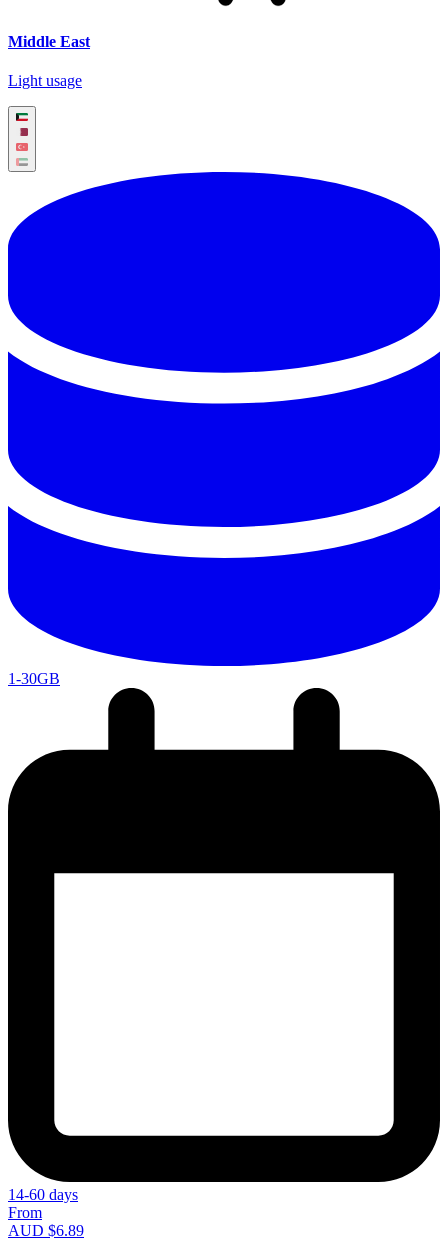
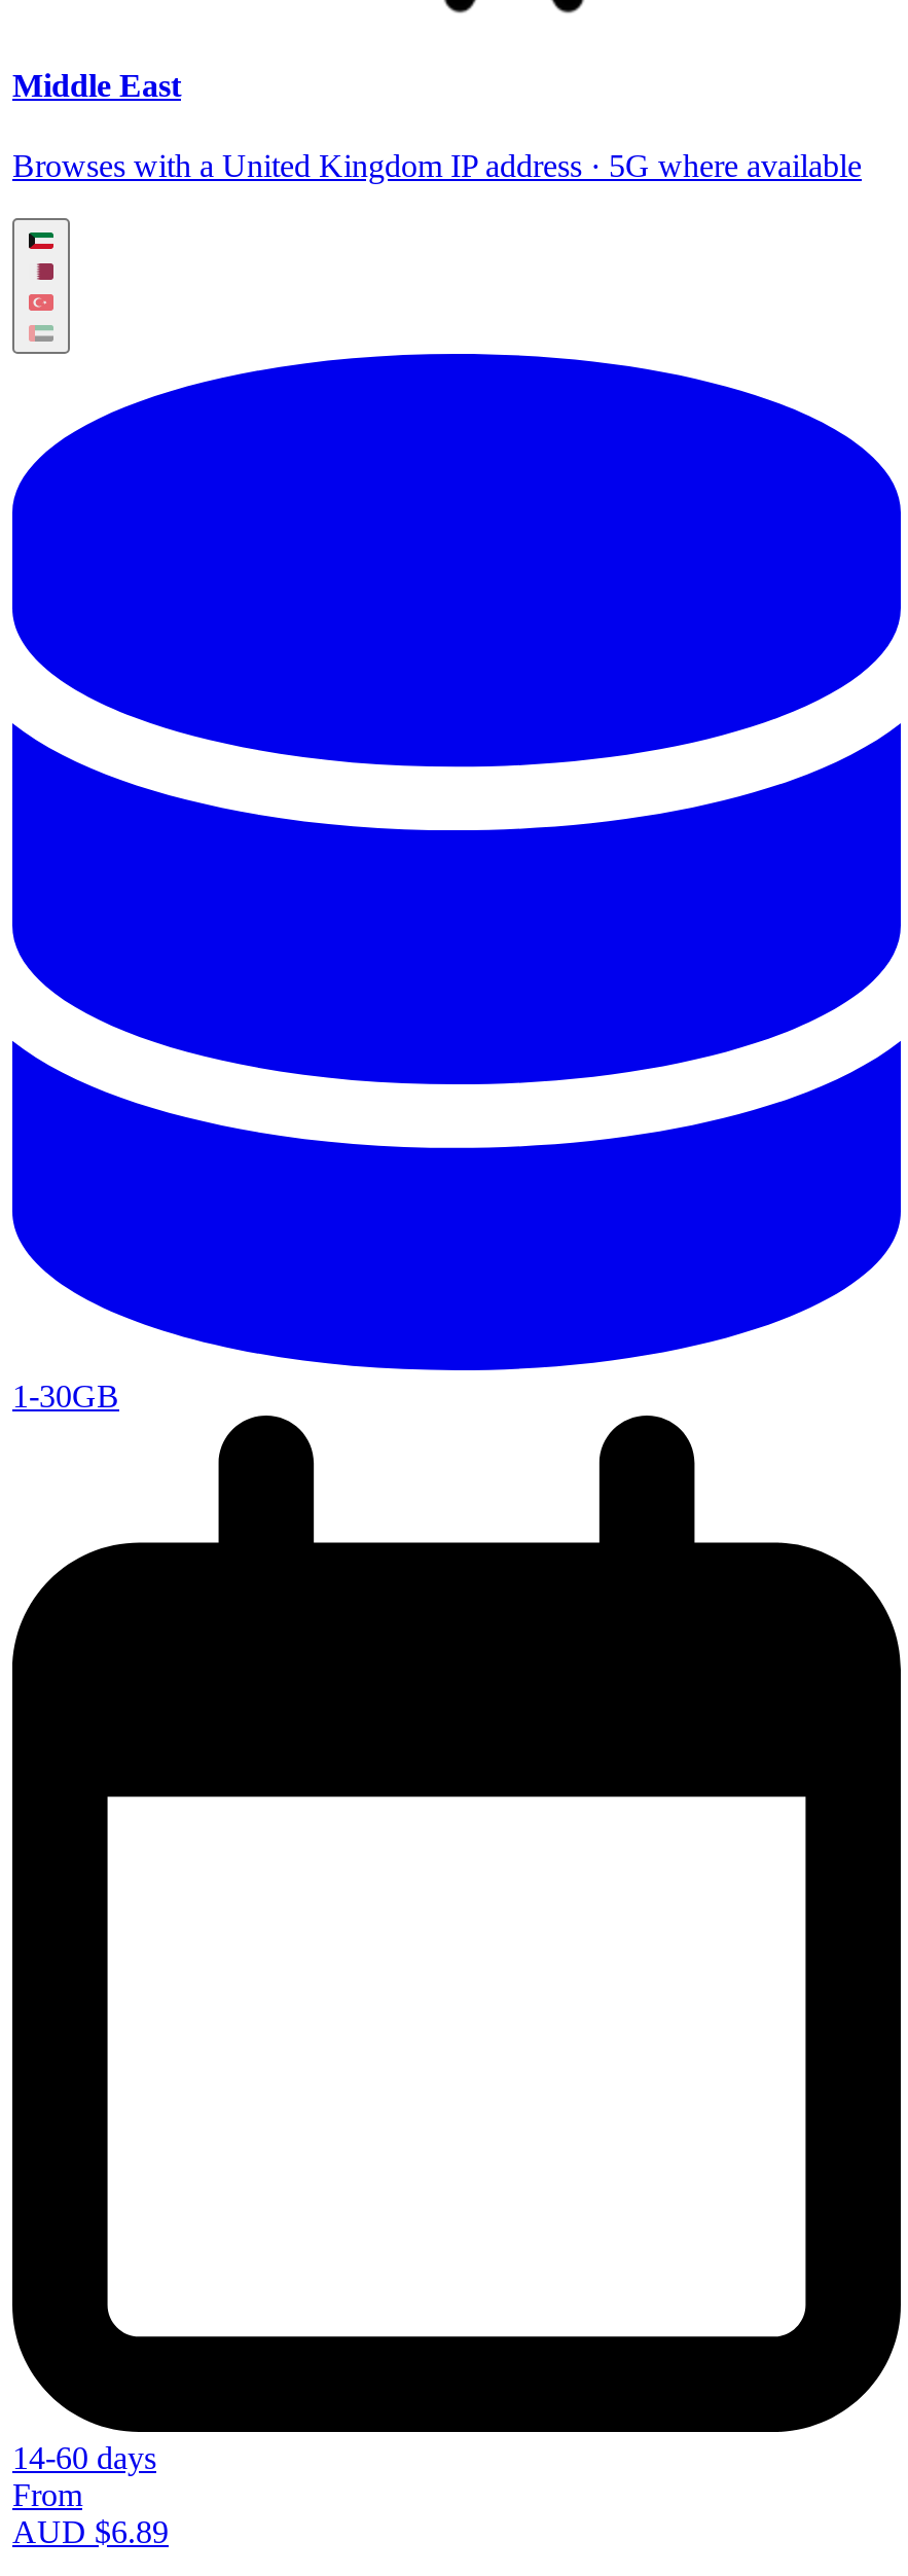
- Light usage
+ Browses with a United Kingdom IP address · 5G where available
